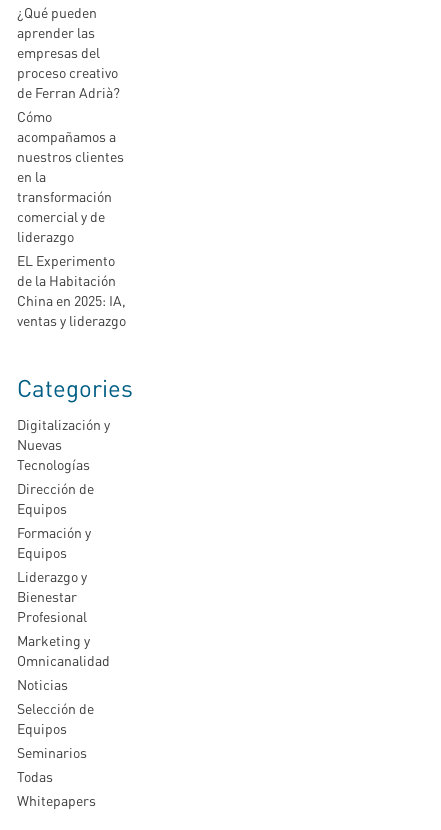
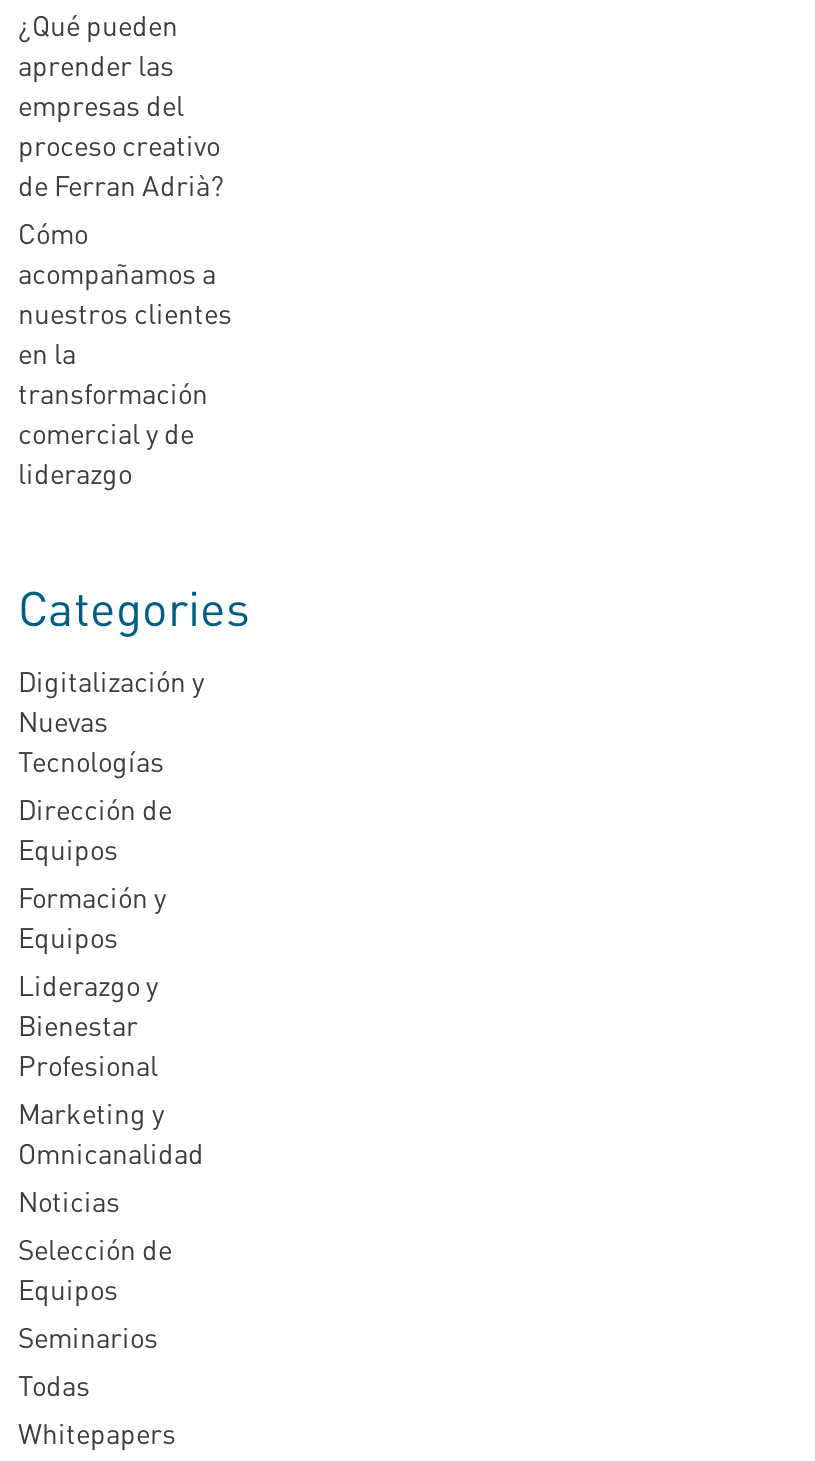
- EL Experimento
- de la Habitación
- China en 2025: IA,
- ventas y liderazgo
